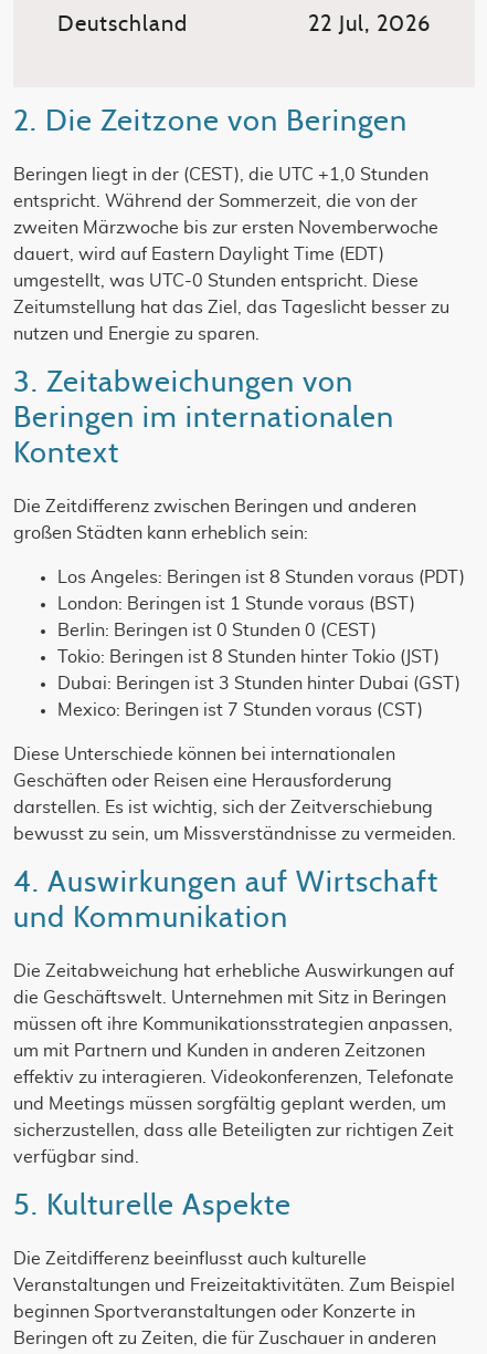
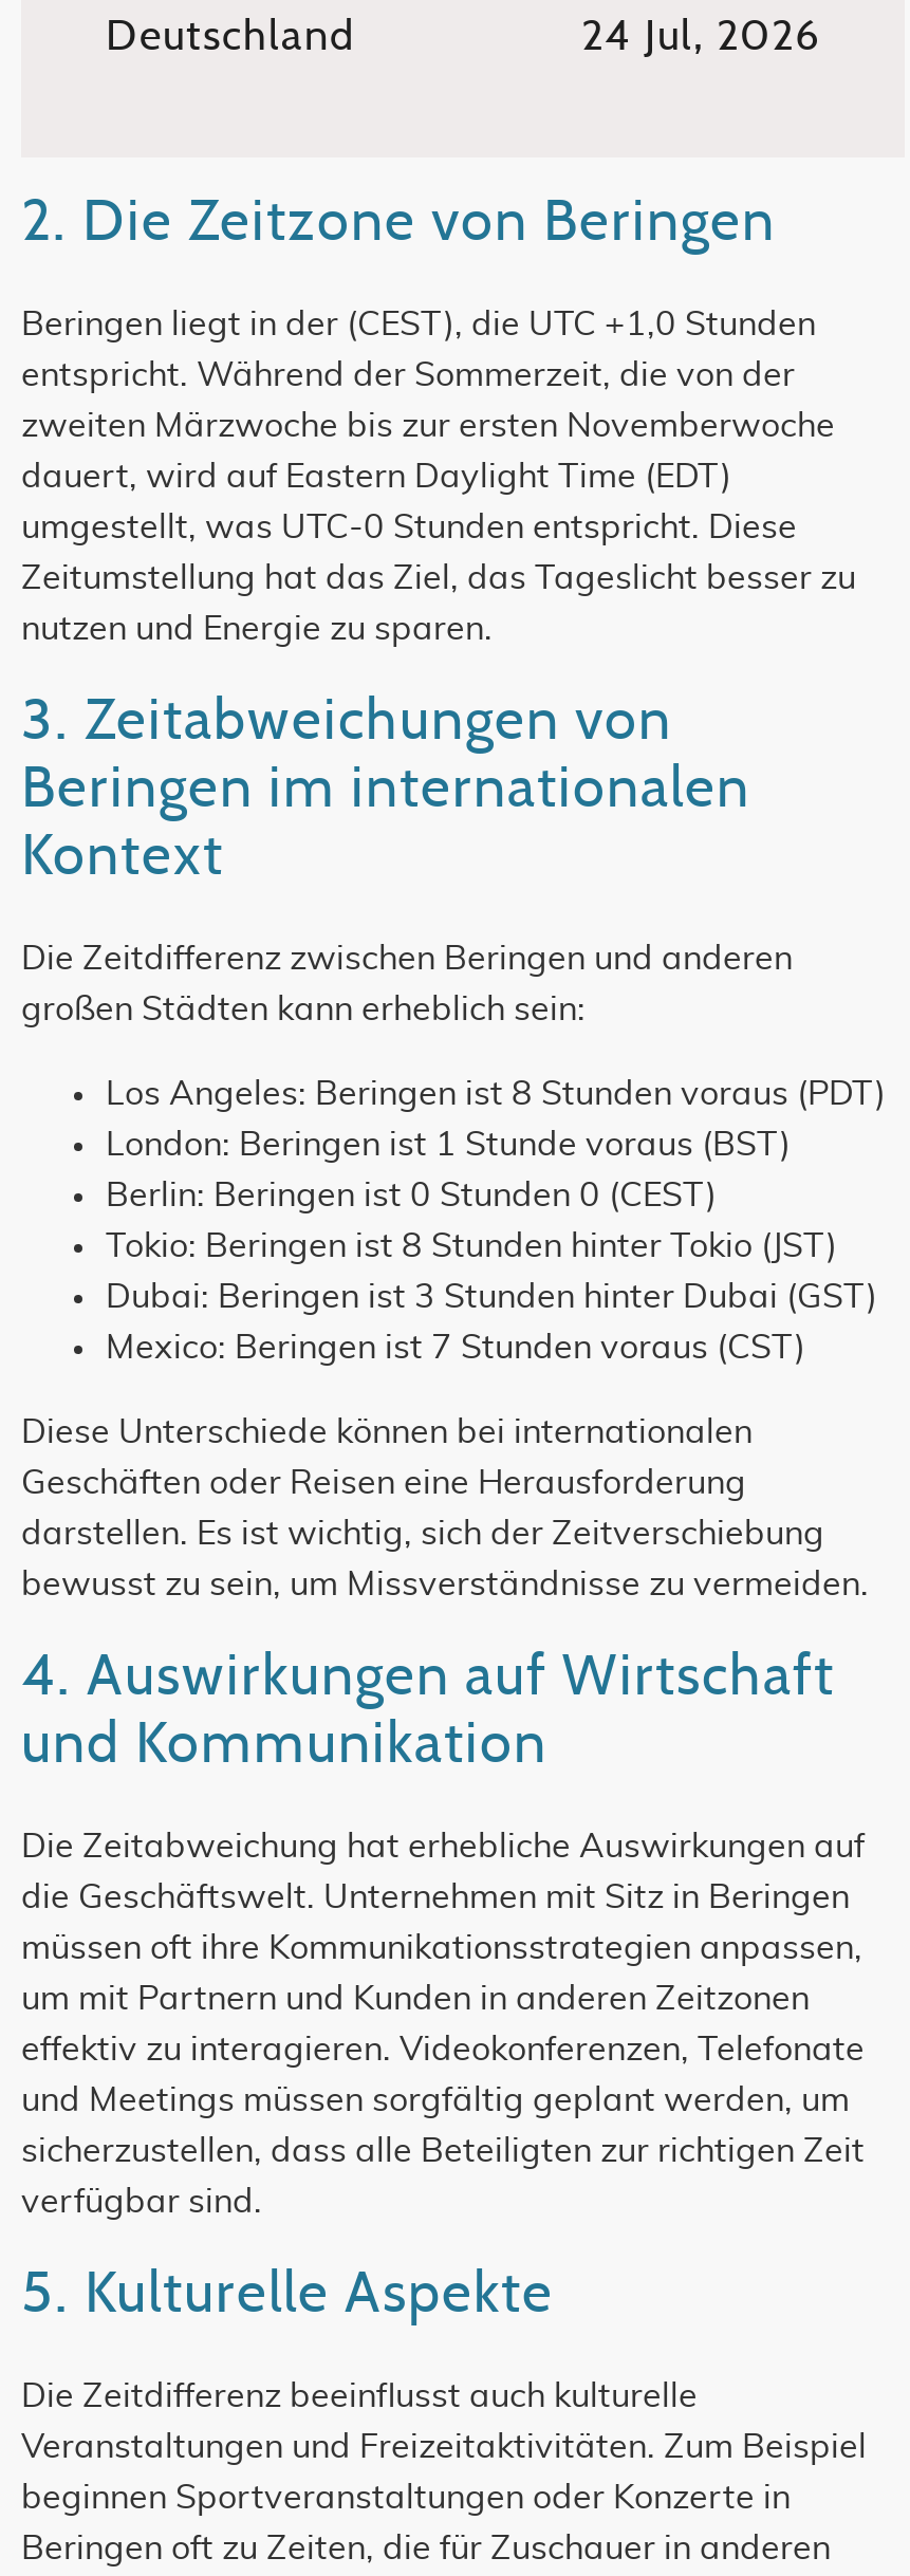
- 22 Jul, 2026
+ 24 Jul, 2026
